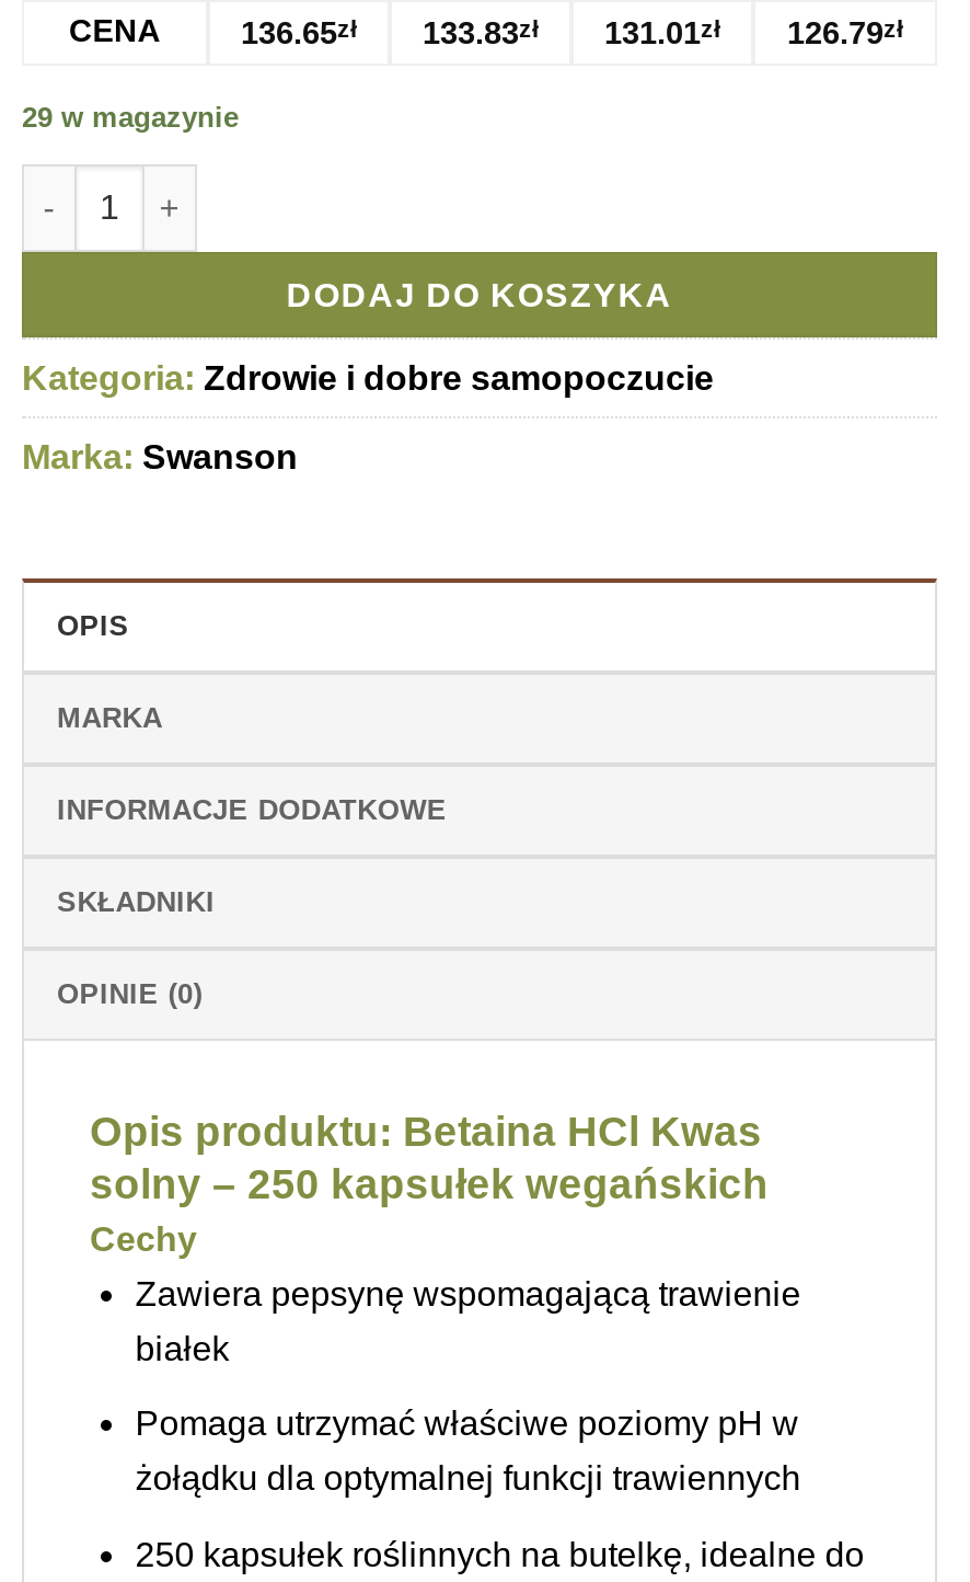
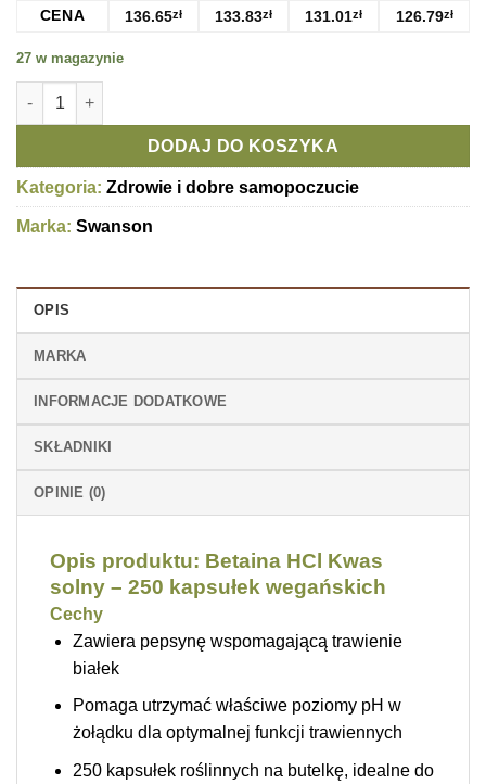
- 29 w magazynie
+ 27 w magazynie
